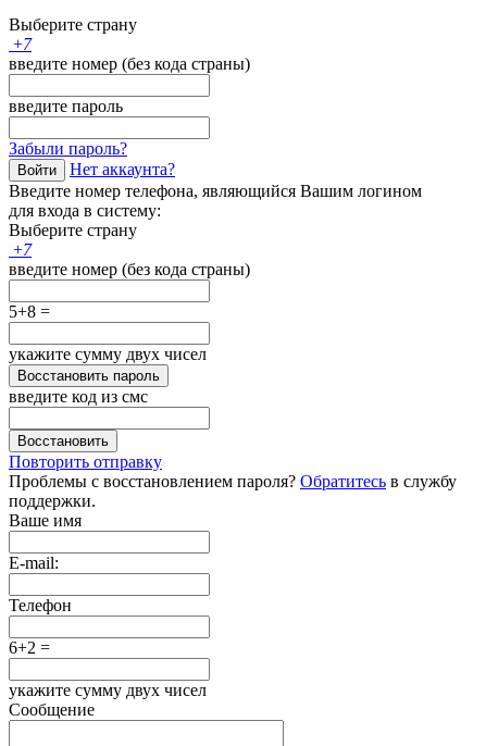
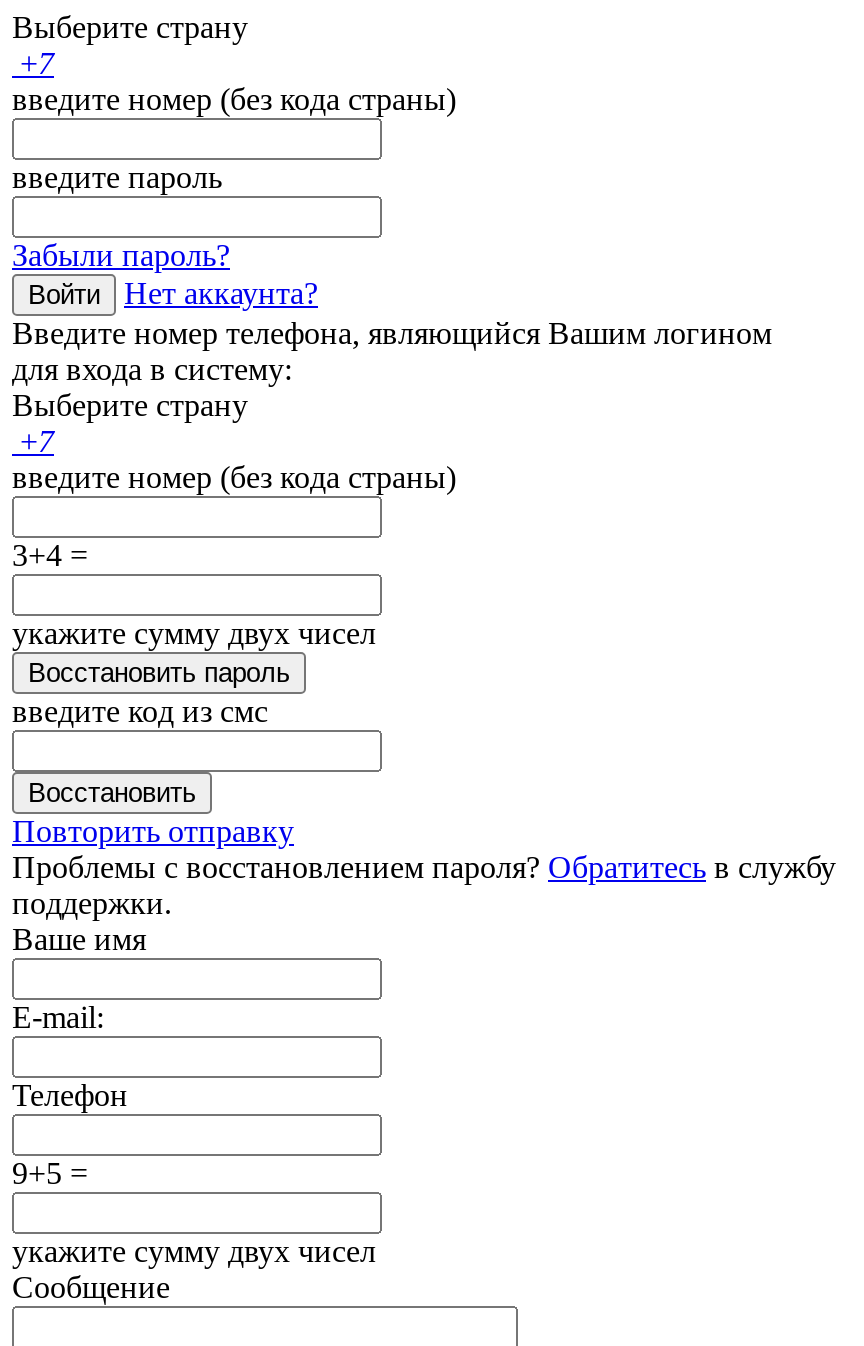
- 5+8 =
+ 3+4 =

- 6+2 =
+ 9+5 =
